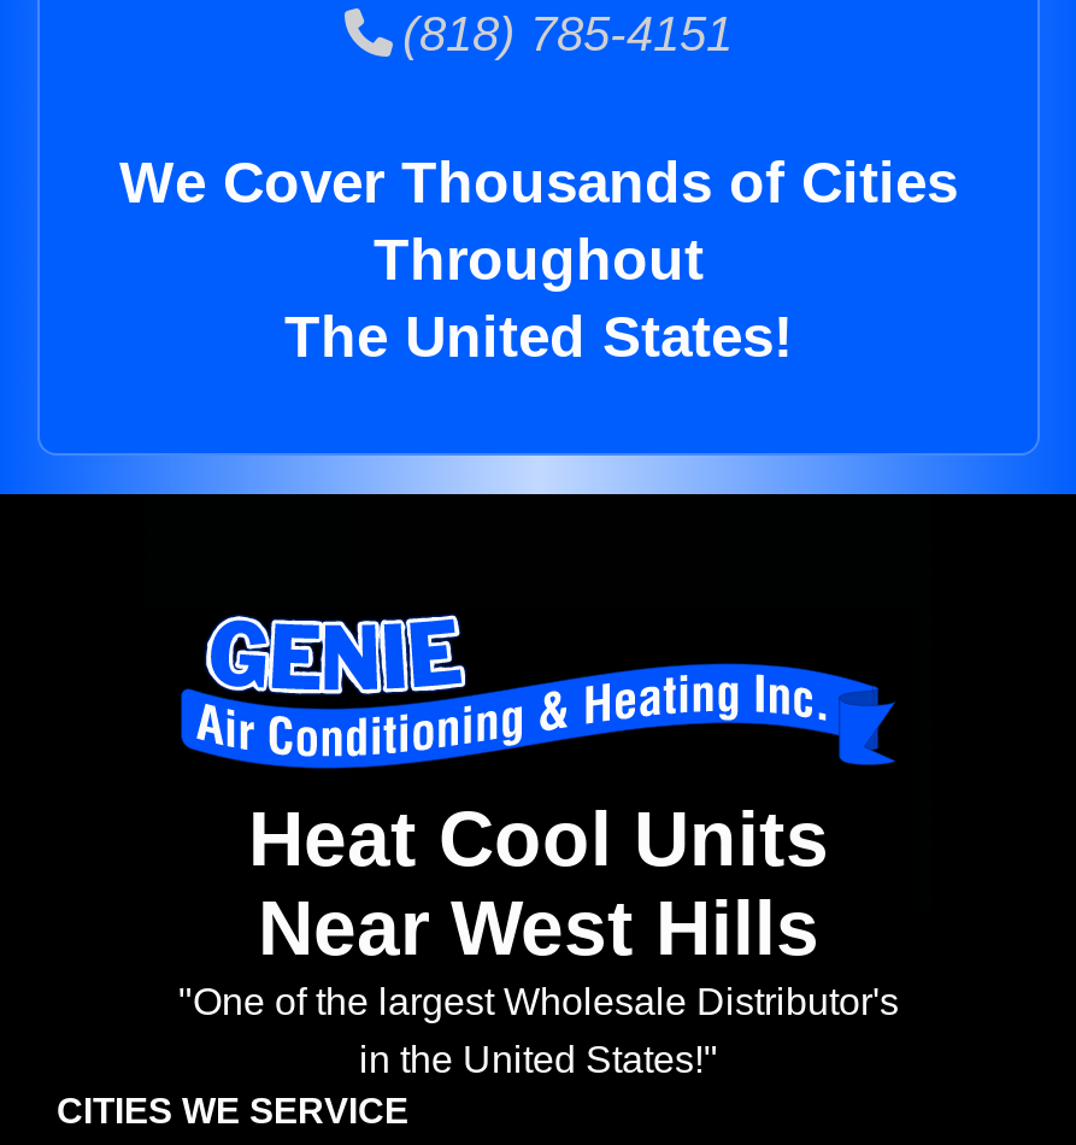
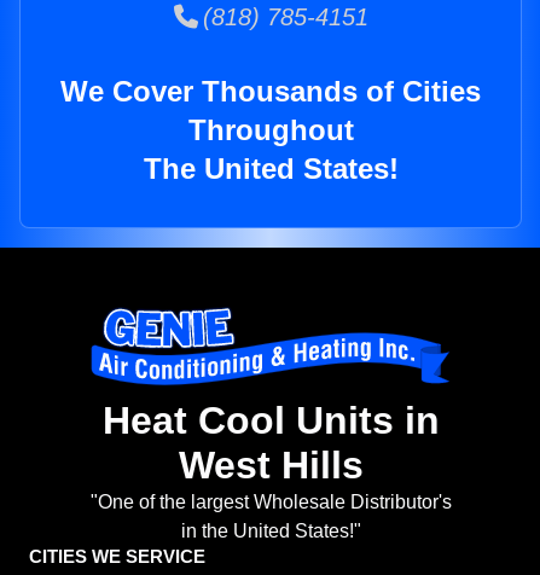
- Heat Cool Units
- Near West Hills
+ Heat Cool Units in
+ West Hills
